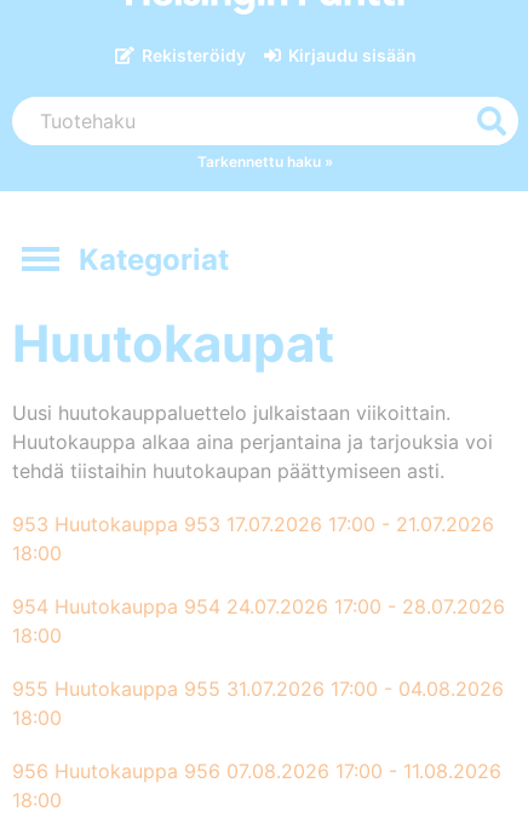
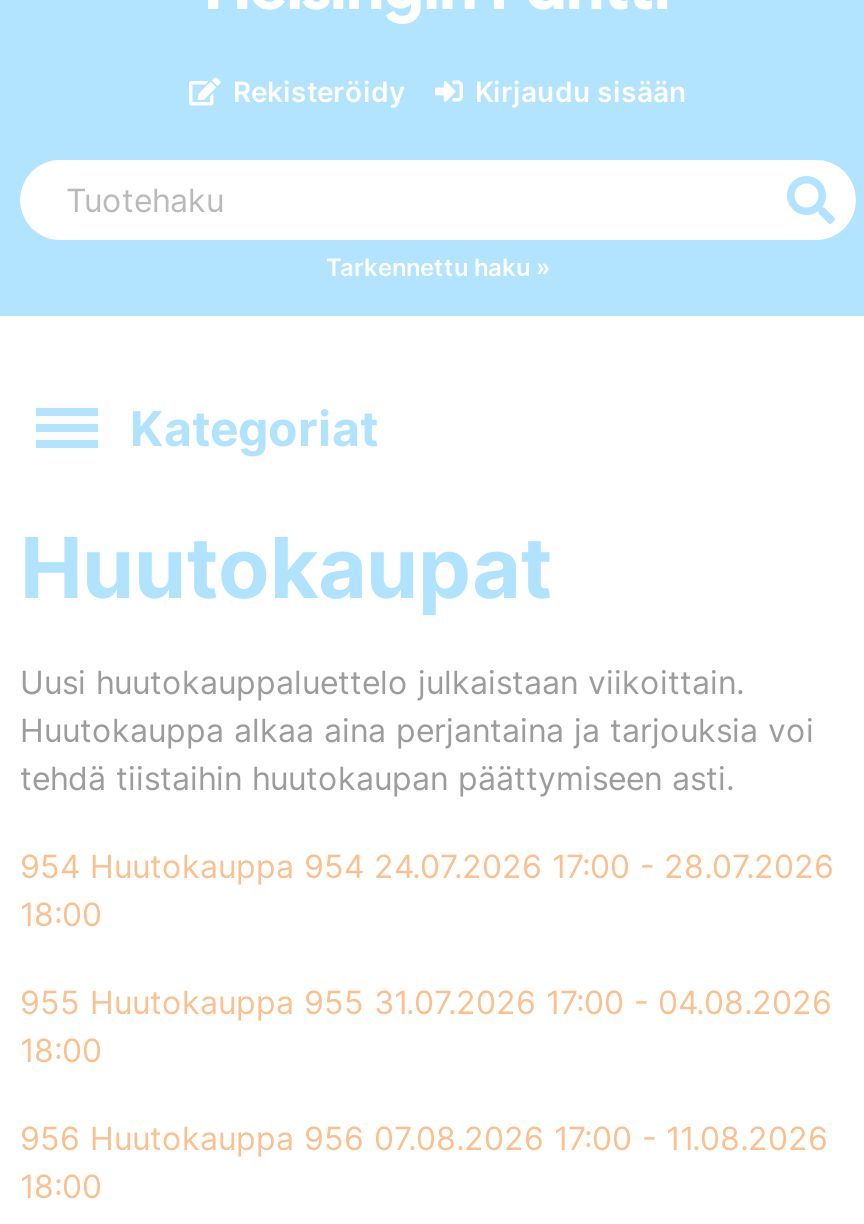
- 953 Huutokauppa 953 17.07.2026 17:00 - 21.07.2026
- 18:00
